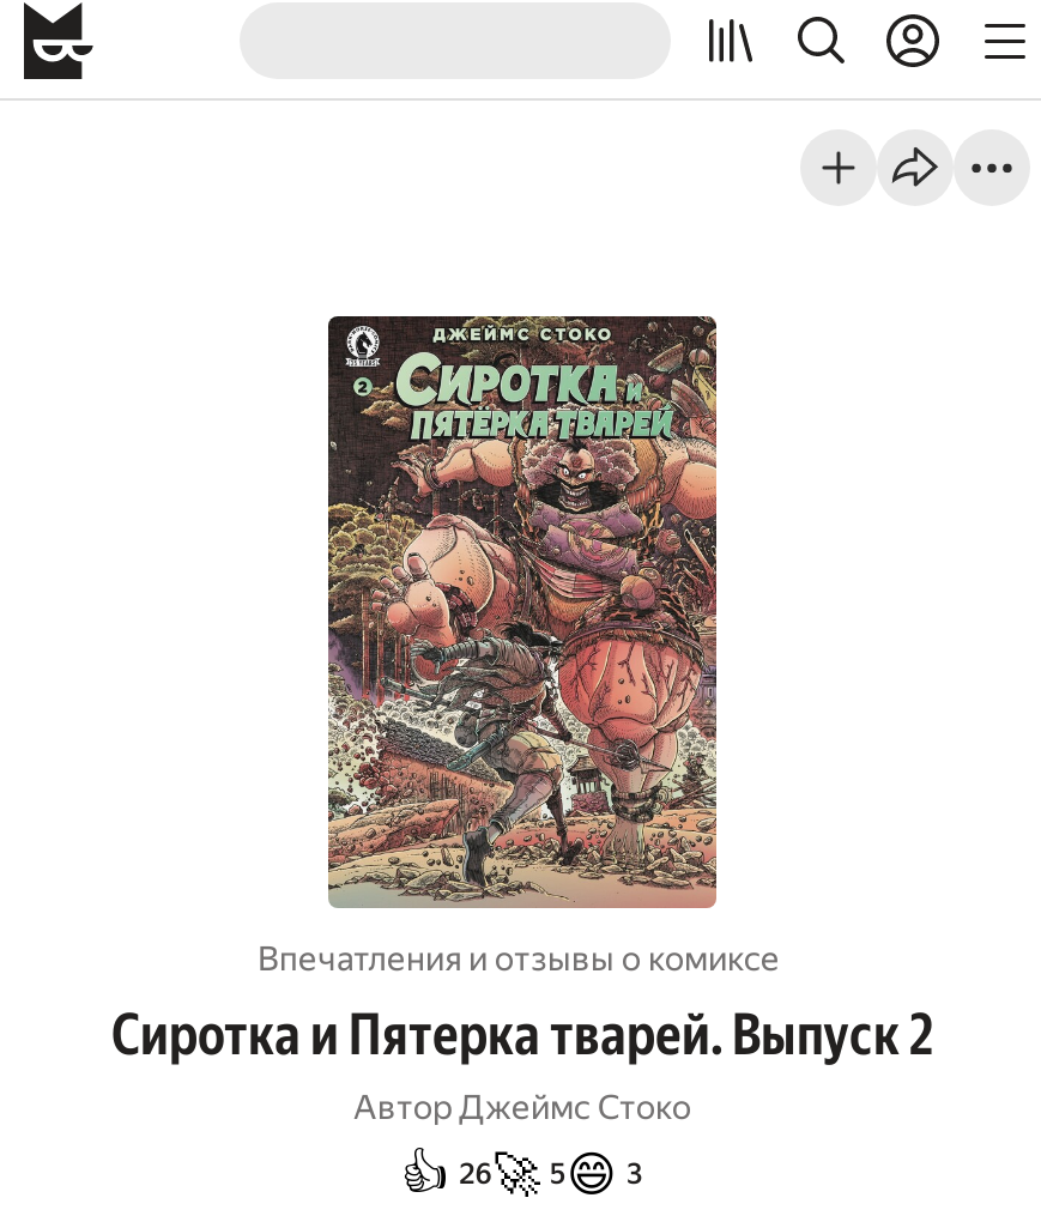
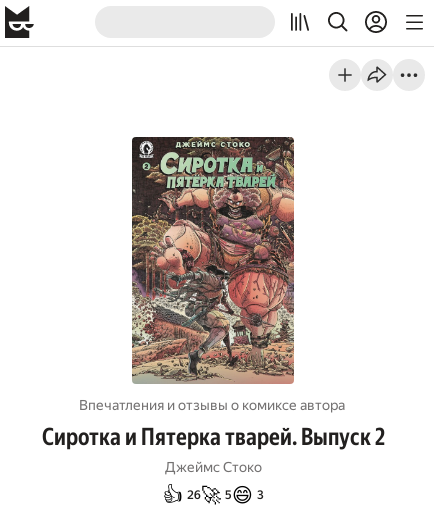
- Впечатления и отзывы о комиксе
+ Впечатления и отзывы о комиксе автора

- Автор Джеймс Стоко
+ Джеймс Стоко
